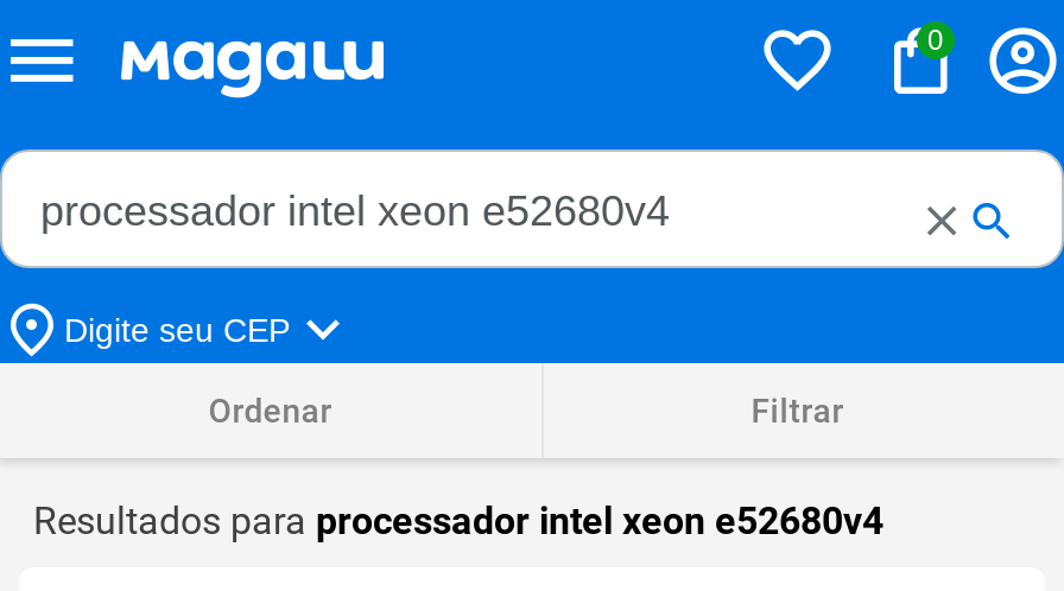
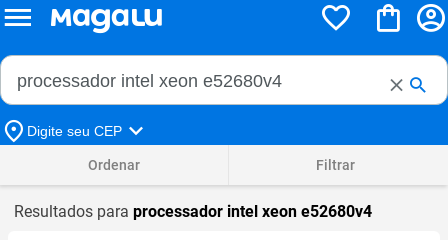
- 0
